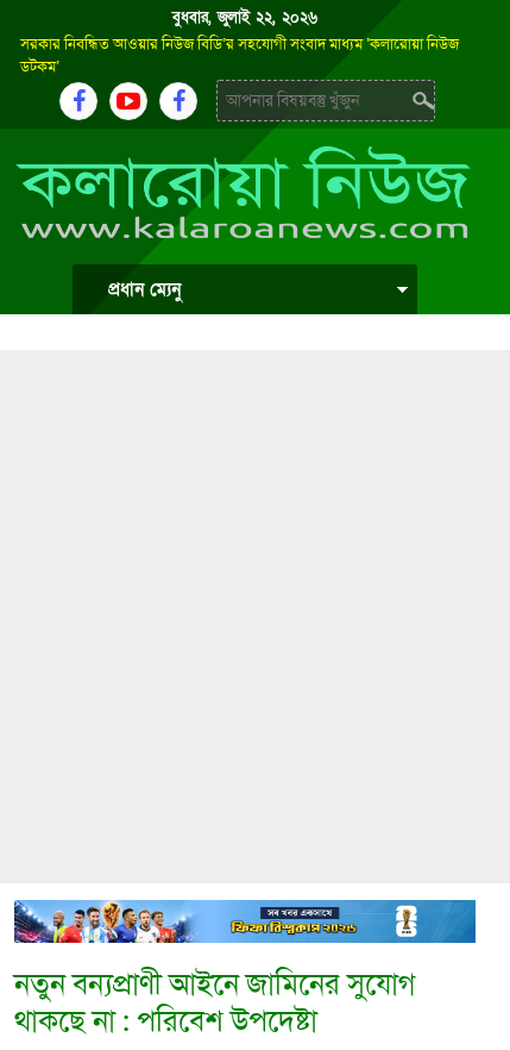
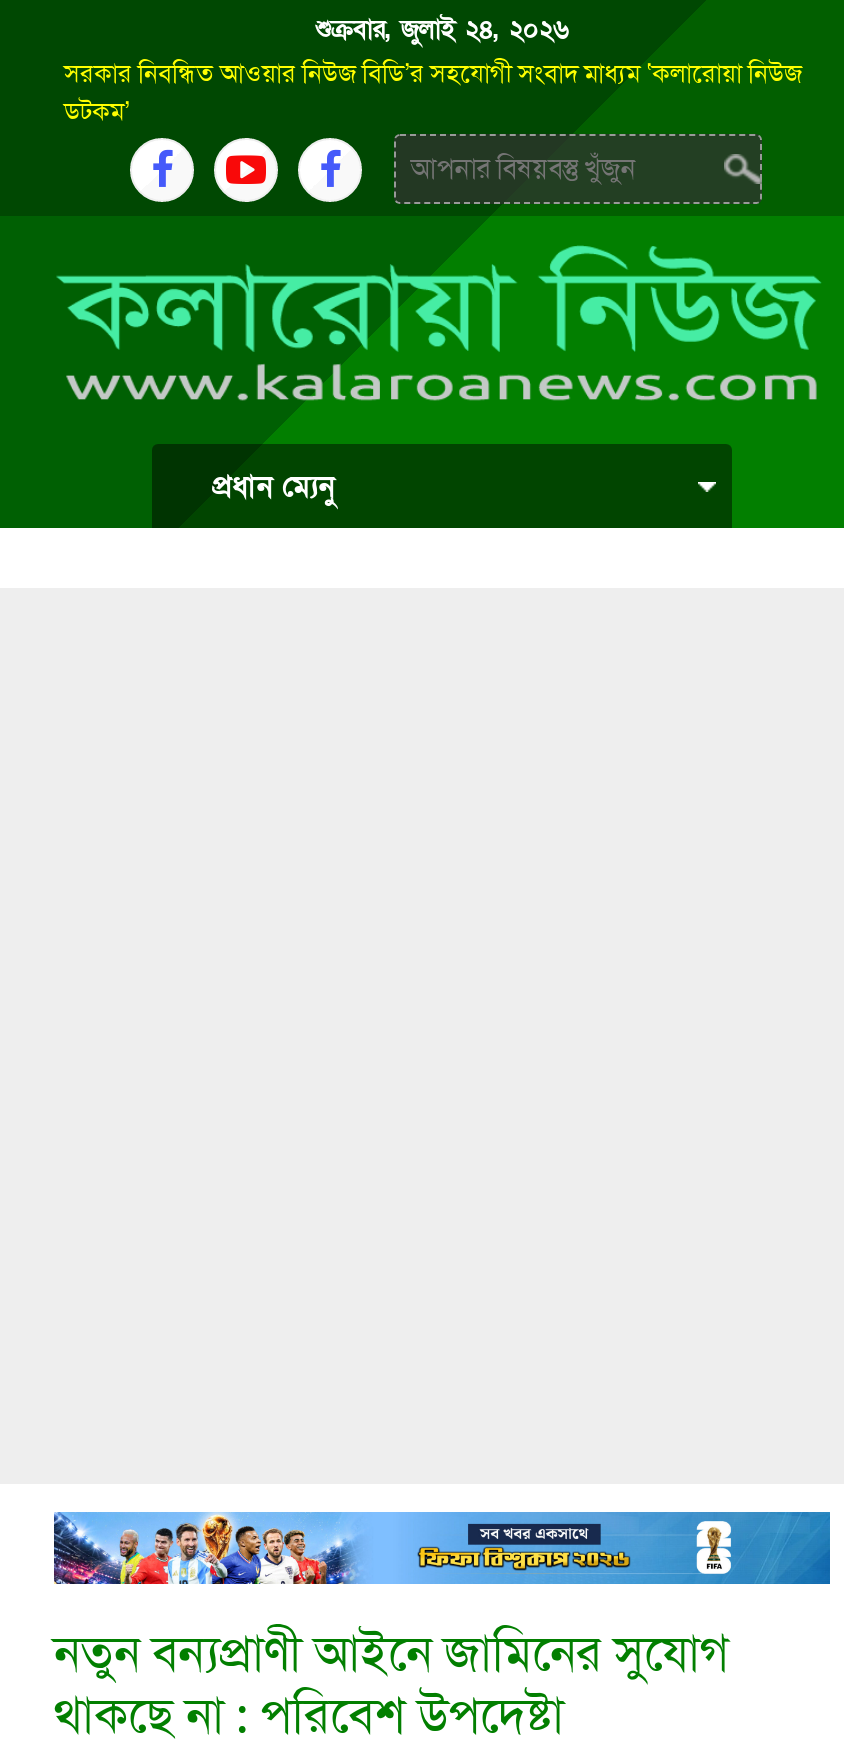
- বুধবার, জুলাই ২২, ২০২৬
+ শুক্রবার, জুলাই ২৪, ২০২৬
